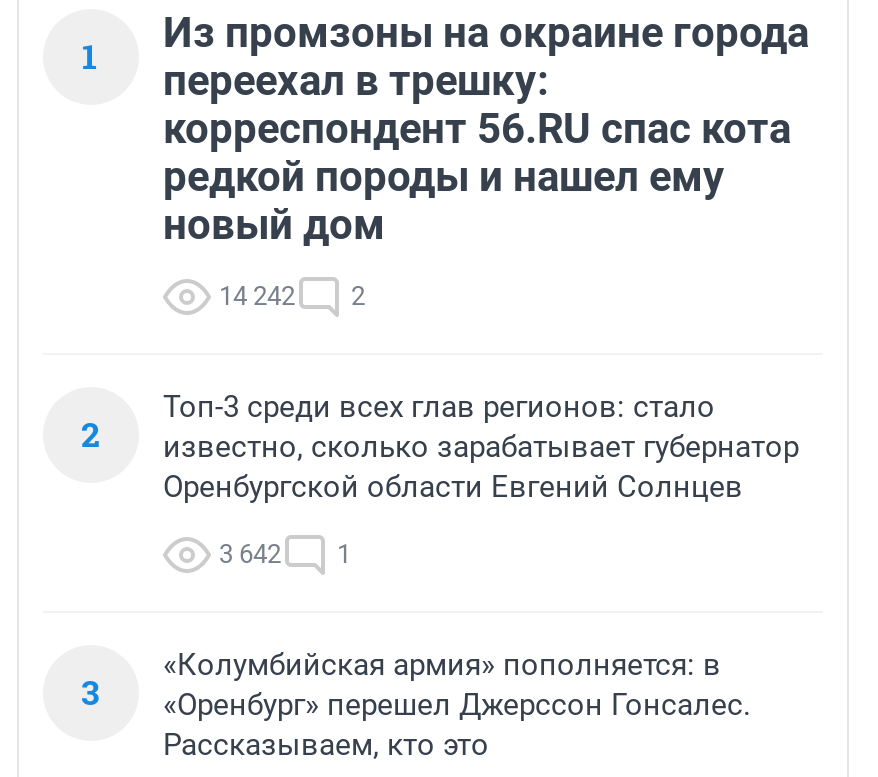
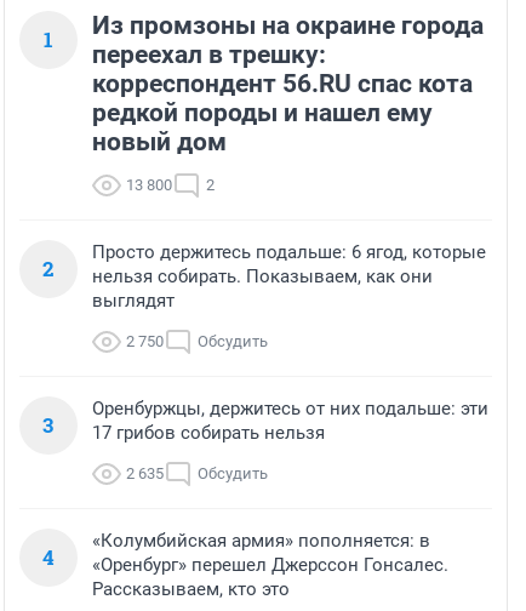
- 14 242 2
+ 13 800 2

- Топ-3 среди всех глав регионов: стало
- известно, сколько зарабатывает губернатор
- Оренбургской области Евгений Солнцев
+ Просто держитесь подальше: 6 ягод, которые
+ нельзя собирать. Показываем, как они
+ выглядят

+ Оренбуржцы, держитесь от них подальше: эти
+ 17 грибов собирать нельзя
+ 2 635
+ Обсудить
+ 4

- 3 642
- 1
+ 2 750
+ Обсудить
